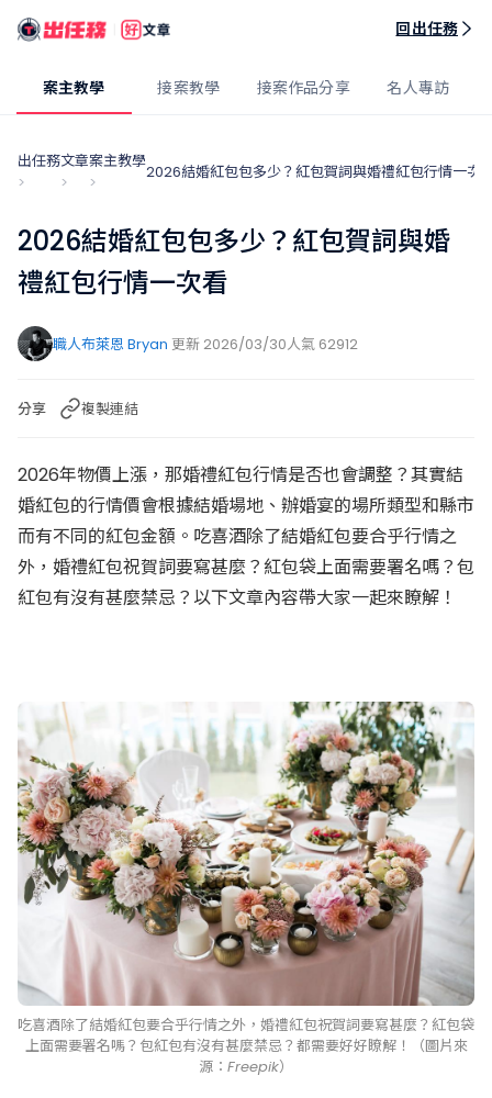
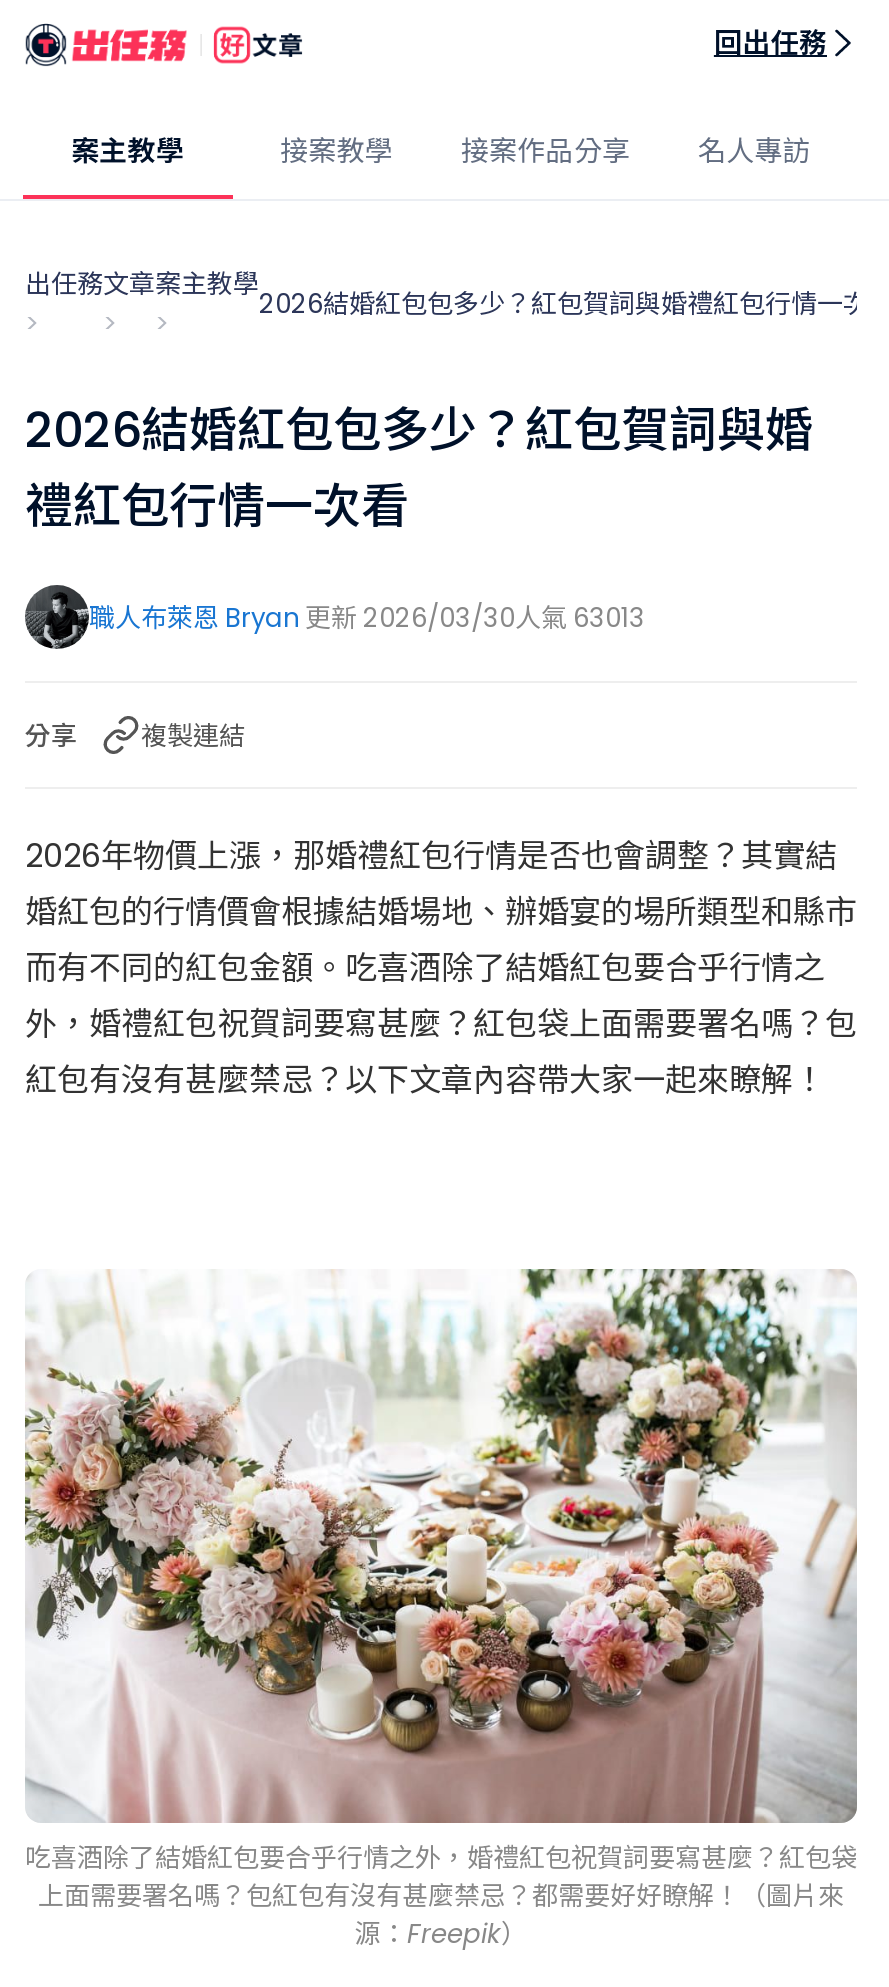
- 職人布萊恩 Bryan 更新 2026/03/30人氣 62912
+ 職人布萊恩 Bryan 更新 2026/03/30人氣 63013
